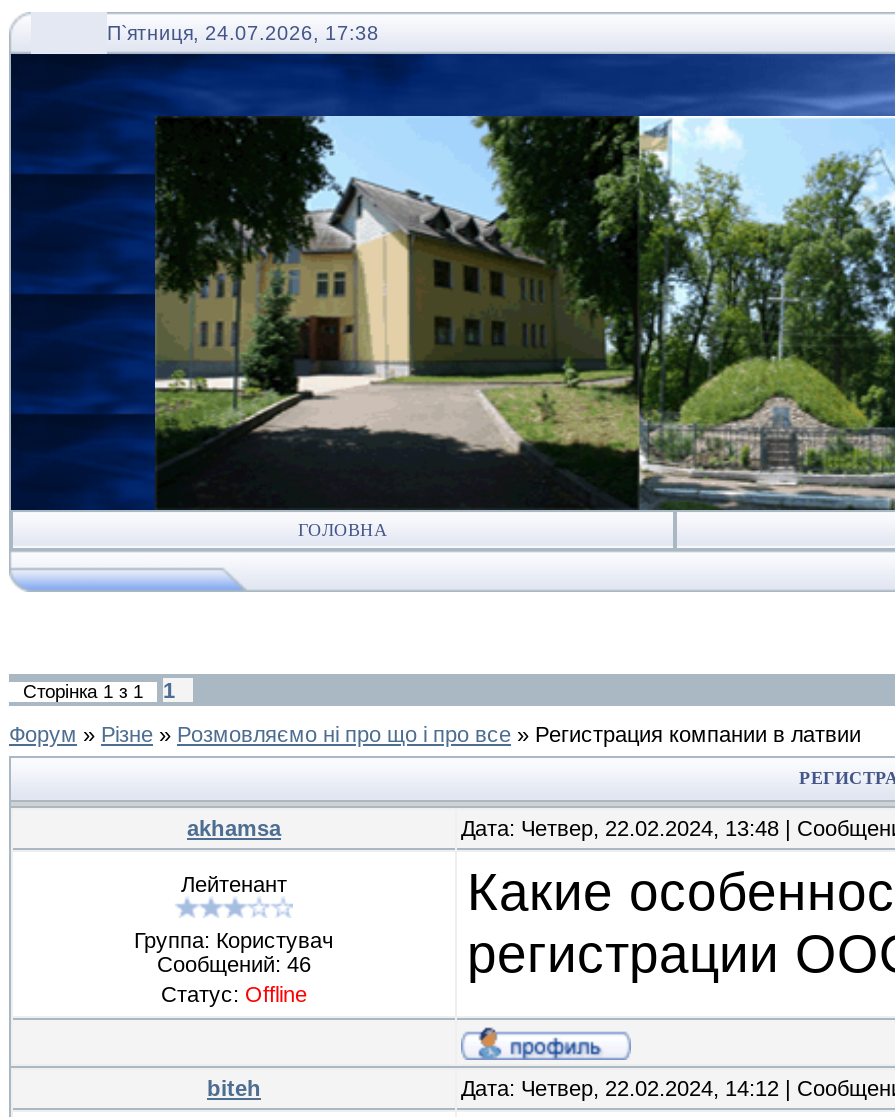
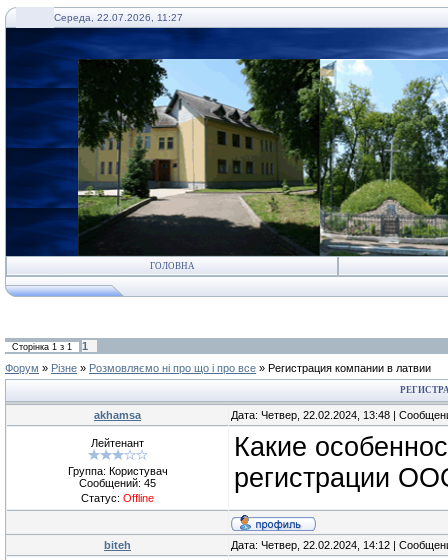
- П`ятниця, 24.07.2026, 17:38
+ Середа, 22.07.2026, 11:27

- Сообщений: 46
+ Сообщений: 45
